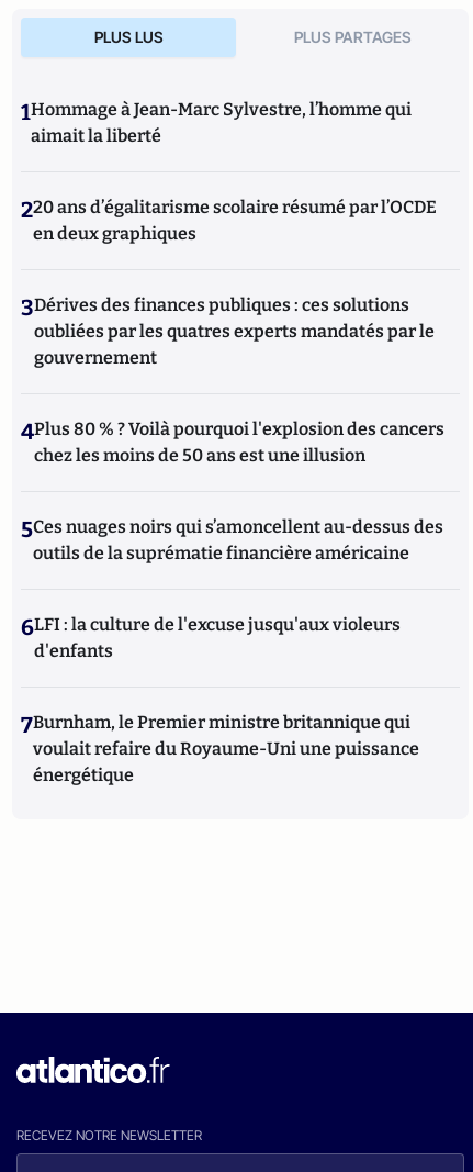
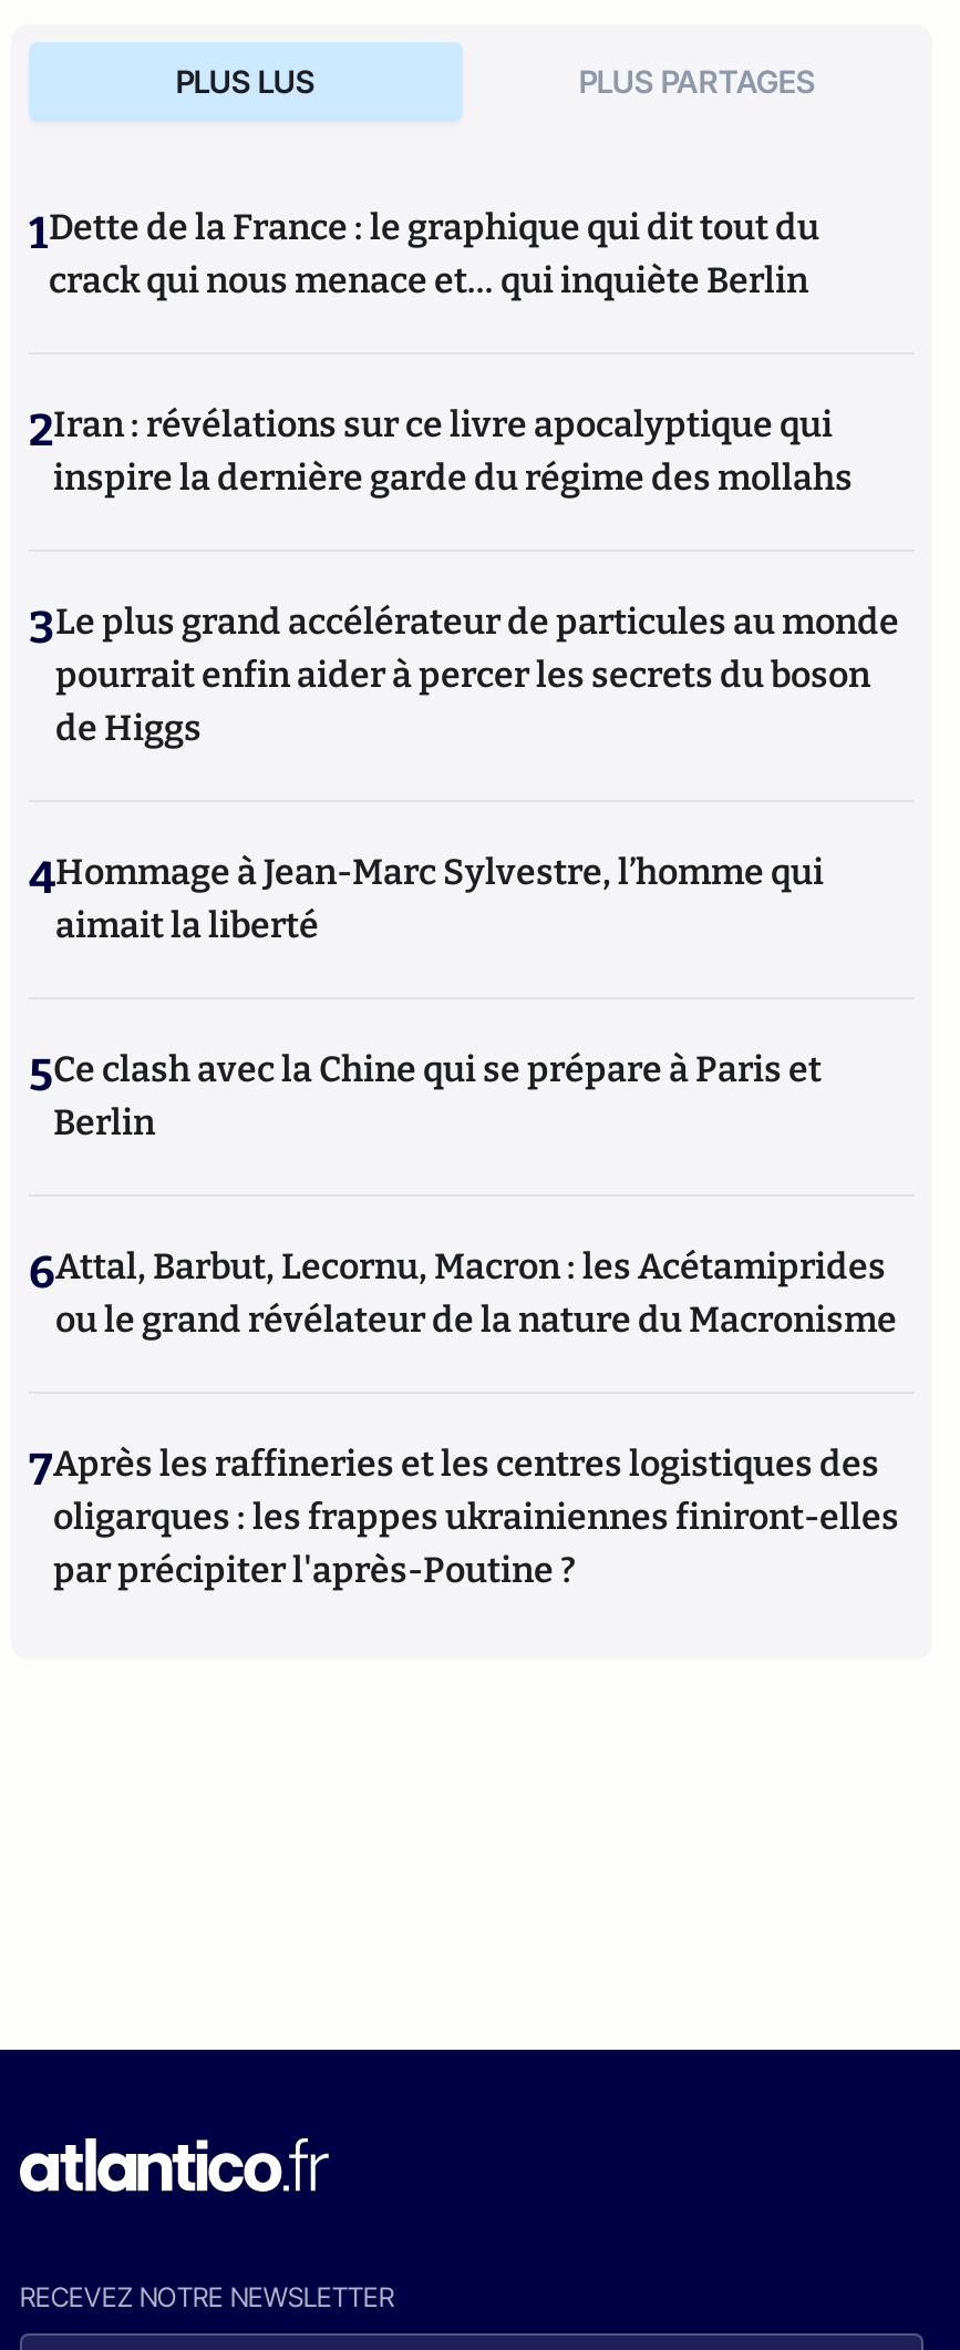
- 1Hommage à Jean-Marc Sylvestre, l’homme qui
+ 1Dette de la France : le graphique qui dit tout du
+ crack qui nous menace et… qui inquiète Berlin
+ 2Iran : révélations sur ce livre apocalyptique qui
+ inspire la dernière garde du régime des mollahs
+ 3Le plus grand accélérateur de particules au monde
+ pourrait enfin aider à percer les secrets du boson
+ de Higgs
+ 4Hommage à Jean-Marc Sylvestre, l’homme qui

moved down: aimait la liberté

- 220 ans d’égalitarisme scolaire résumé par l’OCDE
- en deux graphiques
- 3Dérives des finances publiques : ces solutions
- oubliées par les quatres experts mandatés par le
- gouvernement
- 4Plus 80 % ? Voilà pourquoi l'explosion des cancers
- chez les moins de 50 ans est une illusion
- 5Ces nuages noirs qui s’amoncellent au-dessus des
- outils de la suprématie financière américaine
- 6LFI : la culture de l'excuse jusqu'aux violeurs
- d'enfants
- 7Burnham, le Premier ministre britannique qui
- voulait refaire du Royaume-Uni une puissance
- énergétique
+ 5Ce clash avec la Chine qui se prépare à Paris et
+ Berlin
+ 6Attal, Barbut, Lecornu, Macron : les Acétamiprides
+ ou le grand révélateur de la nature du Macronisme
+ 7Après les raffineries et les centres logistiques des
+ oligarques : les frappes ukrainiennes finiront-elles
+ par précipiter l'après-Poutine ?
